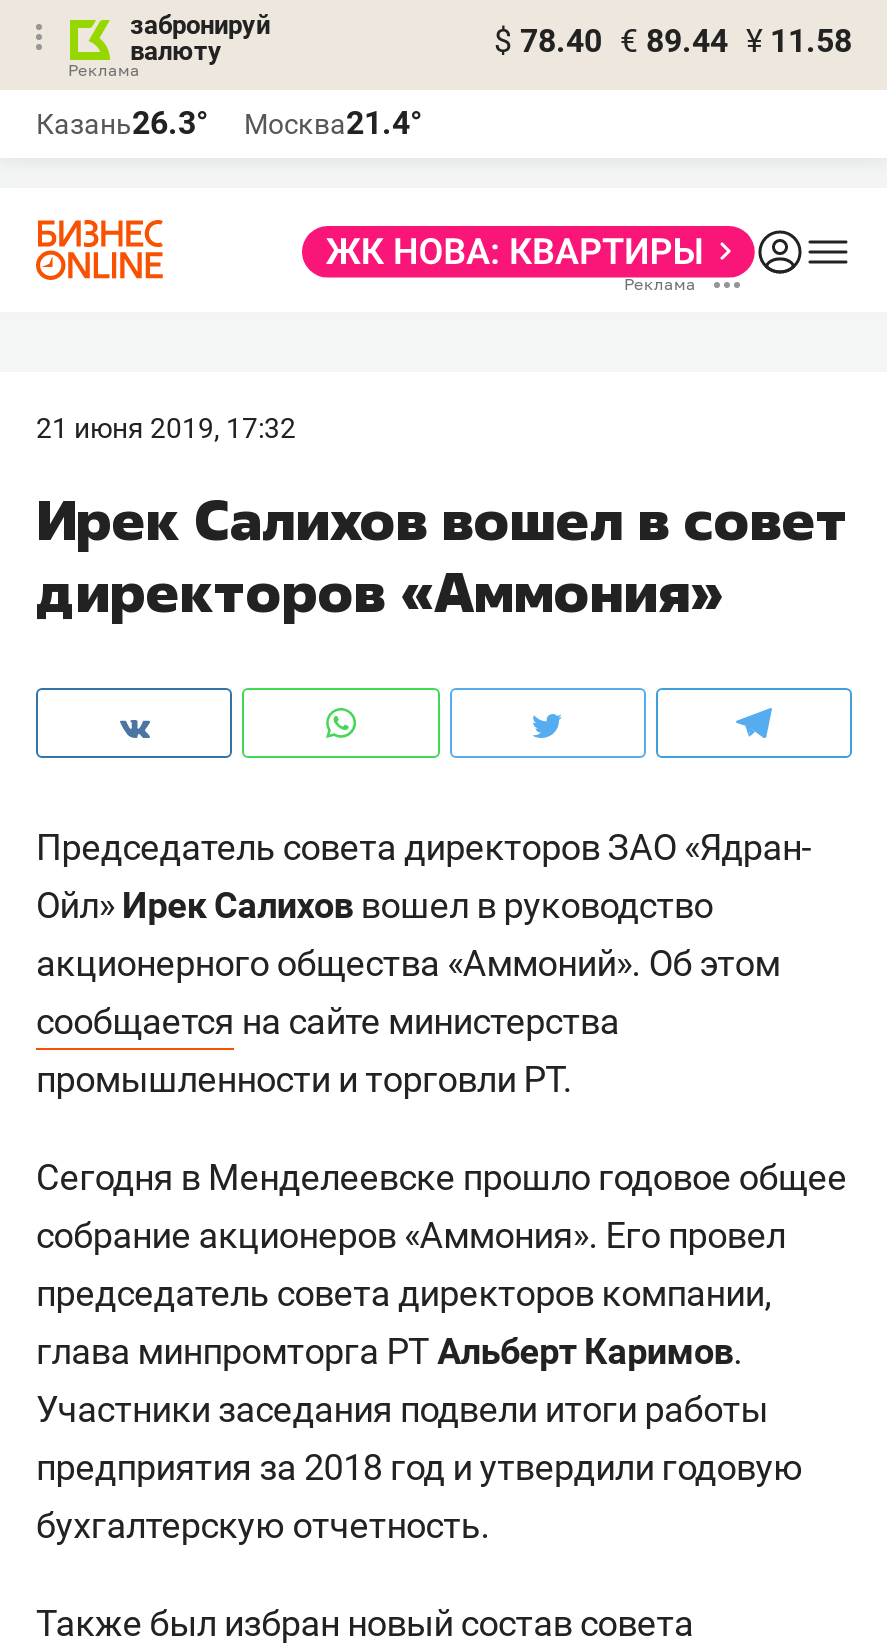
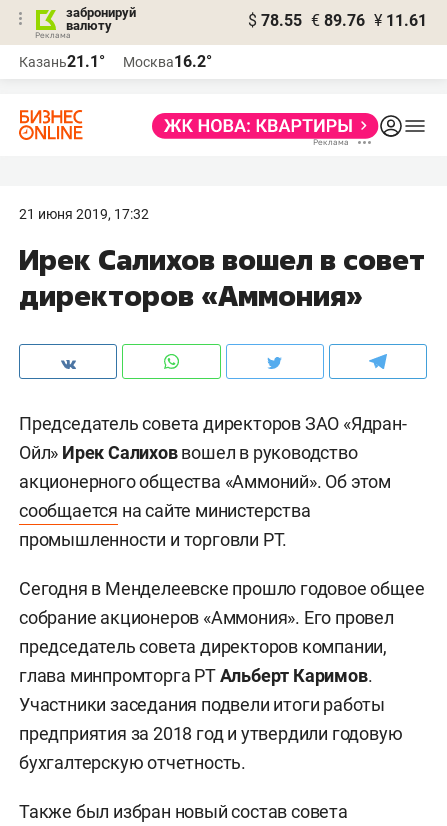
- $ 78.40 € 89.44 ¥ 11.58
+ $ 78.55 € 89.76 ¥ 11.61

- Казань26.3°
+ Казань21.1°

- Москва21.4°
+ Москва16.2°
